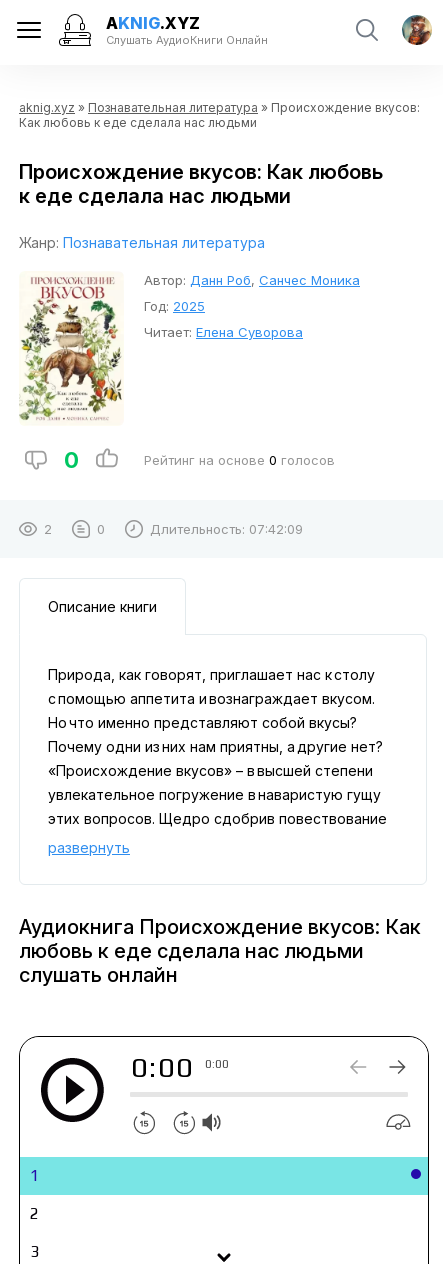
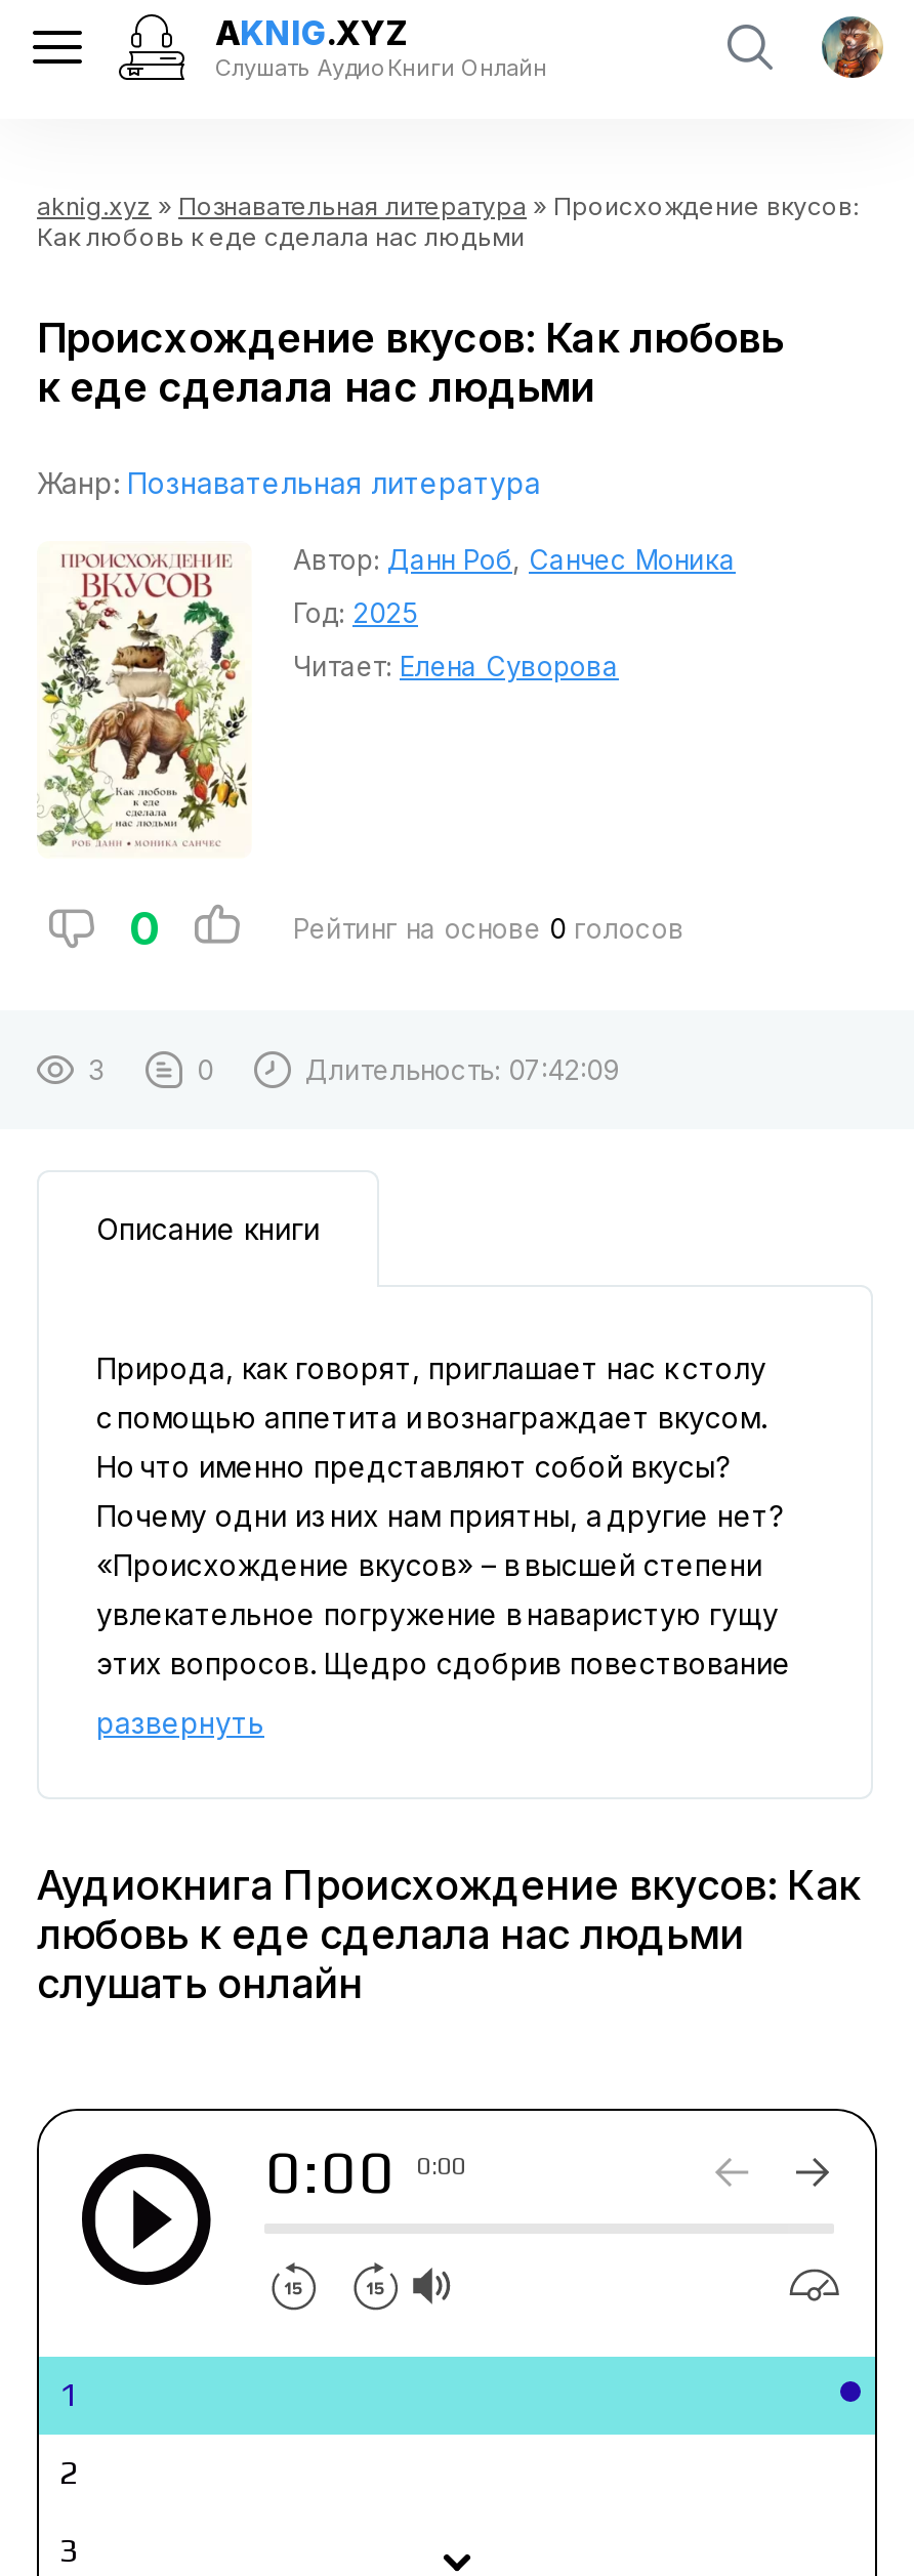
- 2
+ 3
